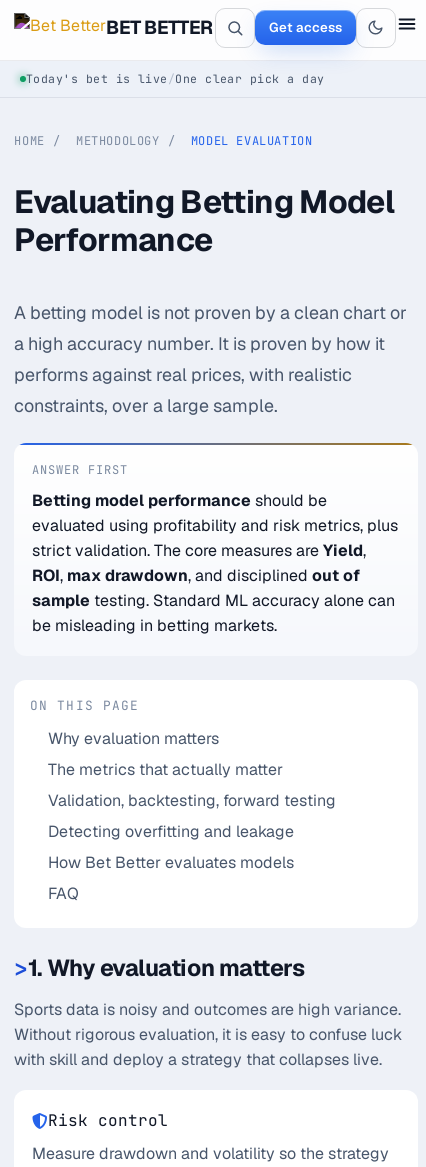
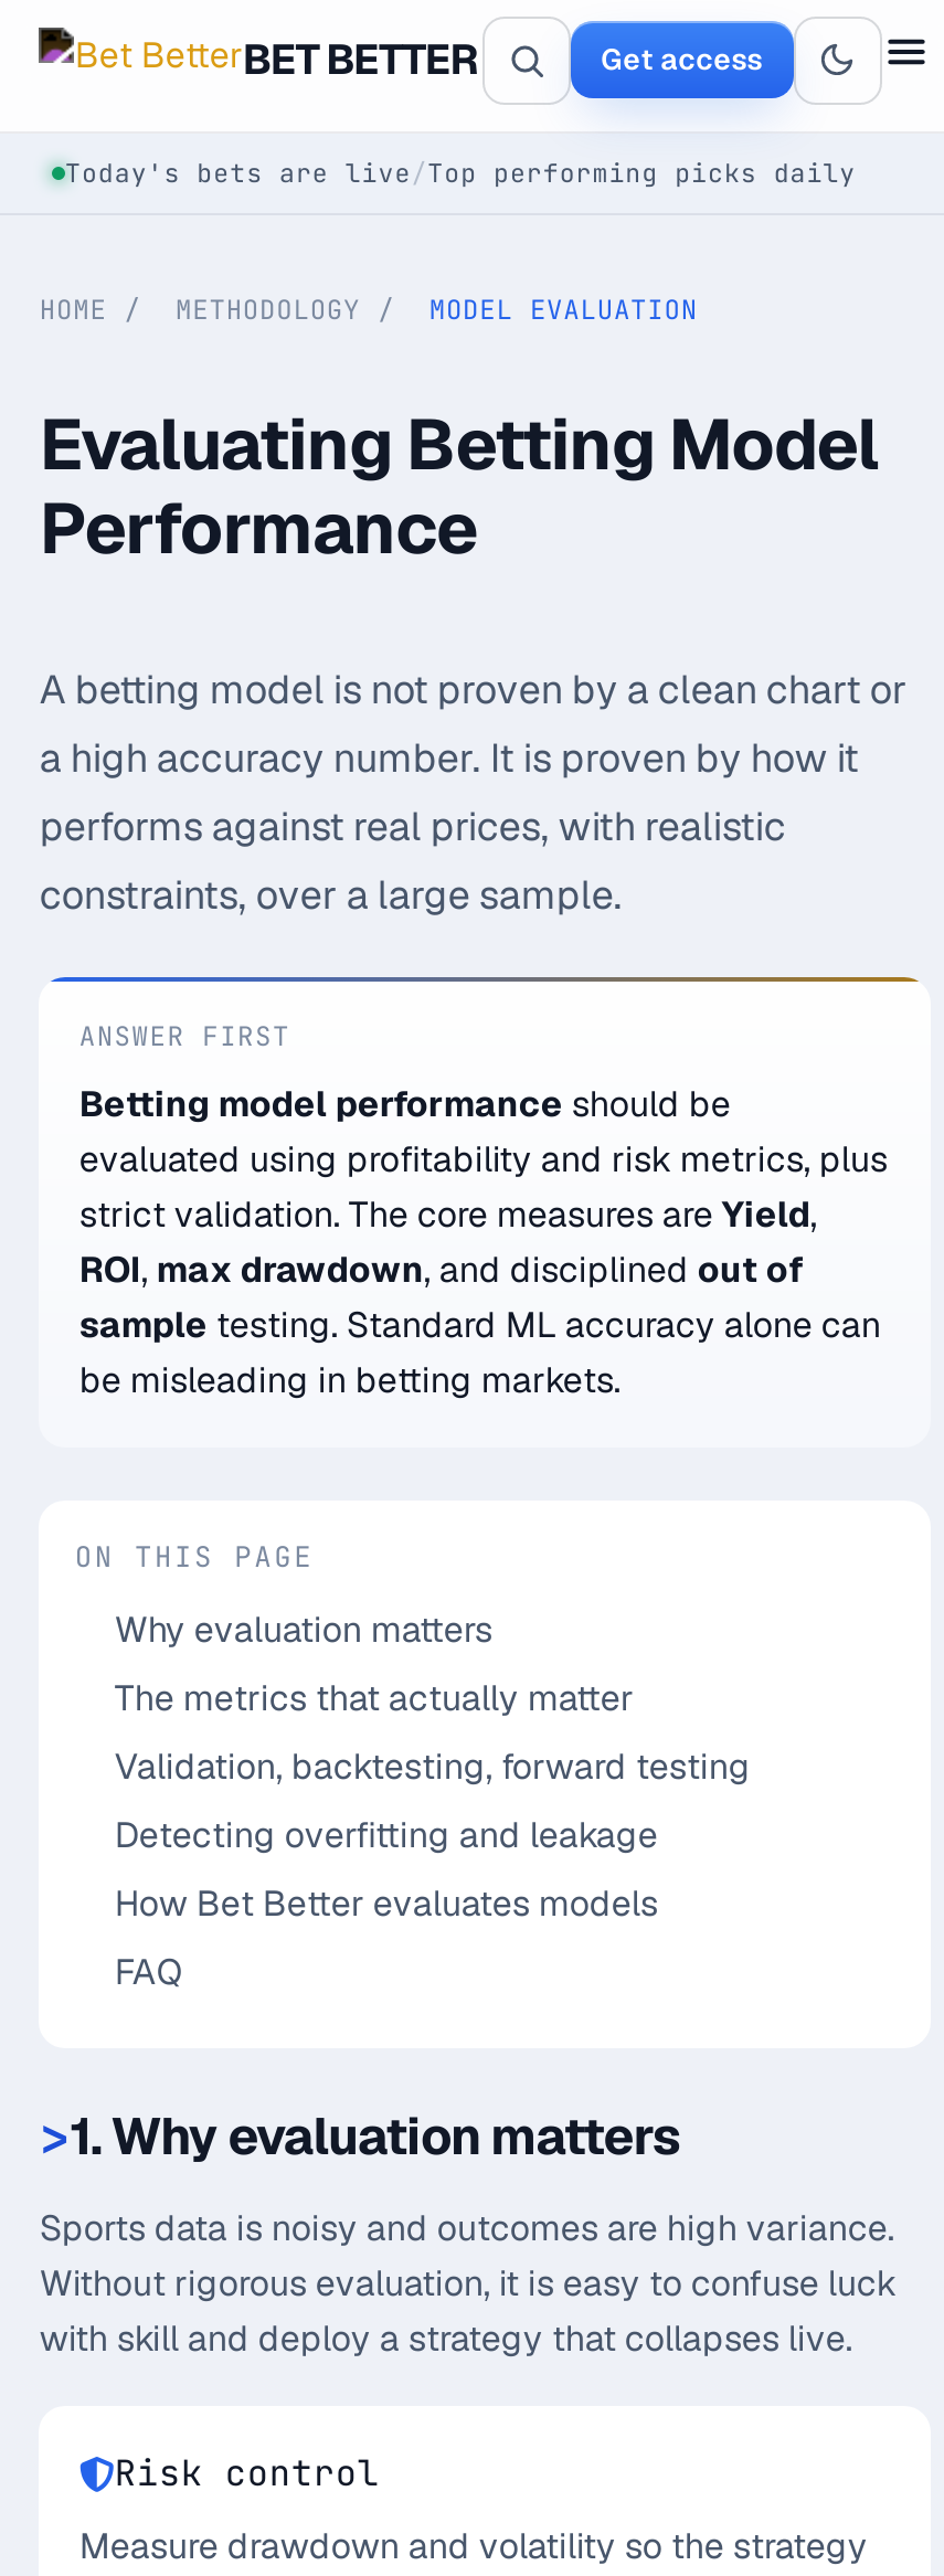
- Today's bet is live / One clear pick a day
+ Today's bets are live / Top performing picks daily
